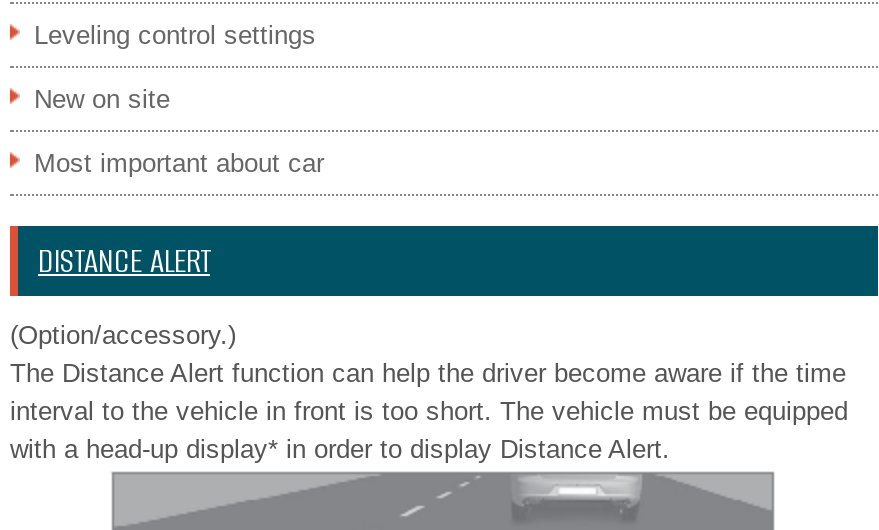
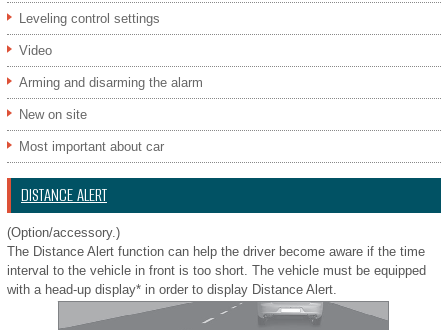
+ Video
+ Arming and disarming the alarm
